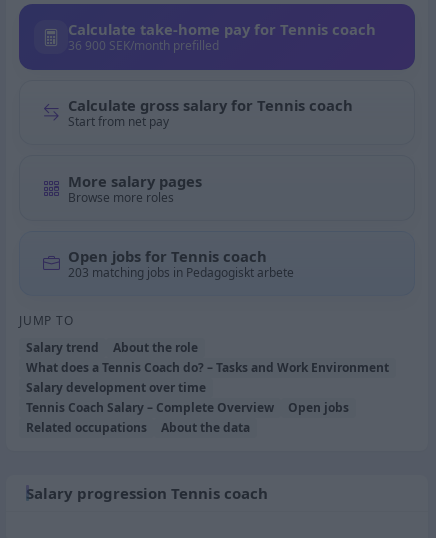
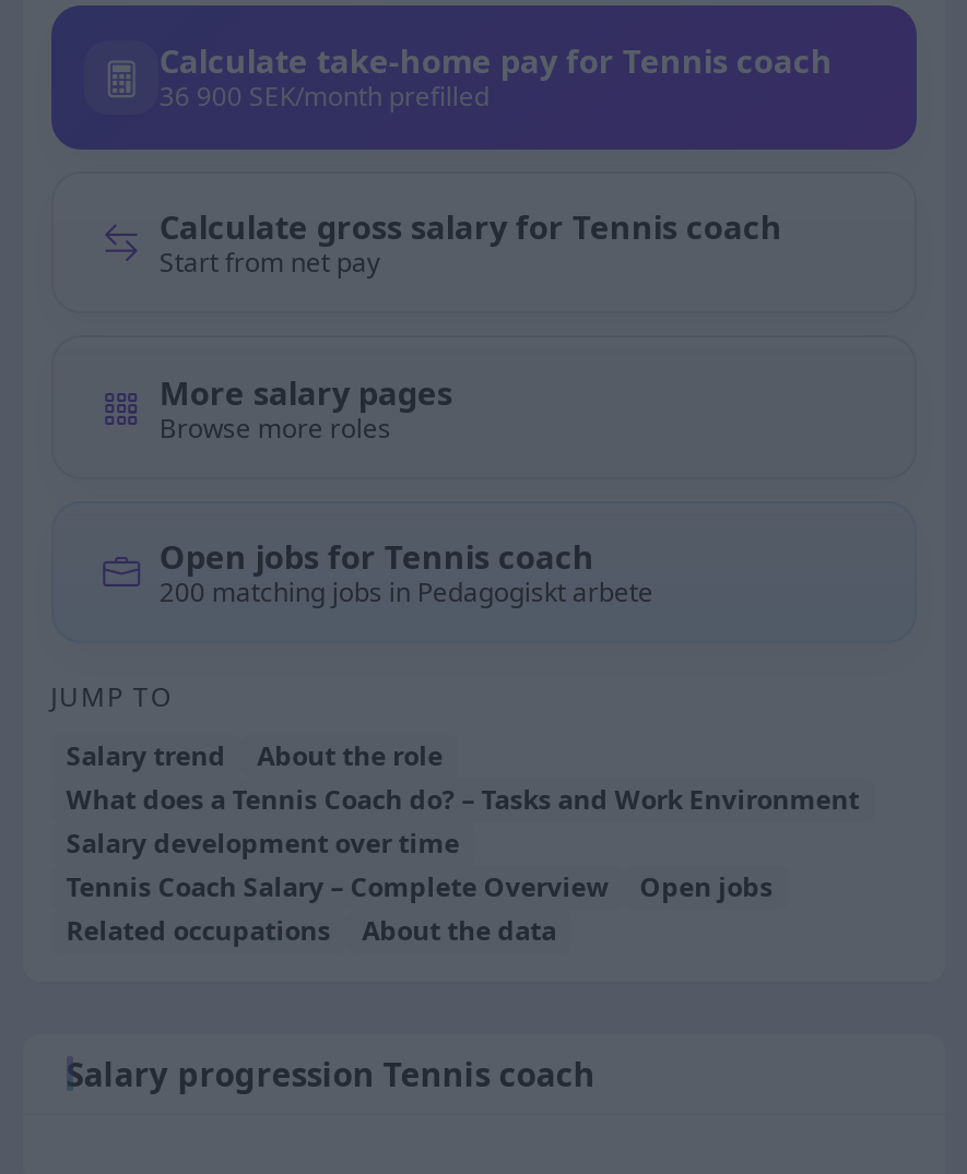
- 203 matching jobs in Pedagogiskt arbete
+ 200 matching jobs in Pedagogiskt arbete
